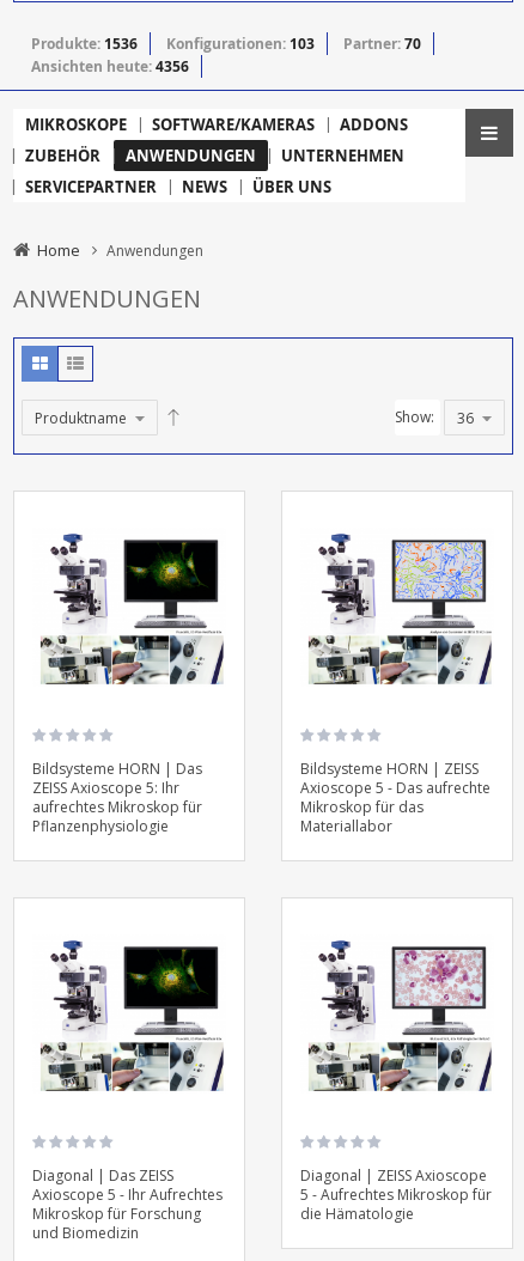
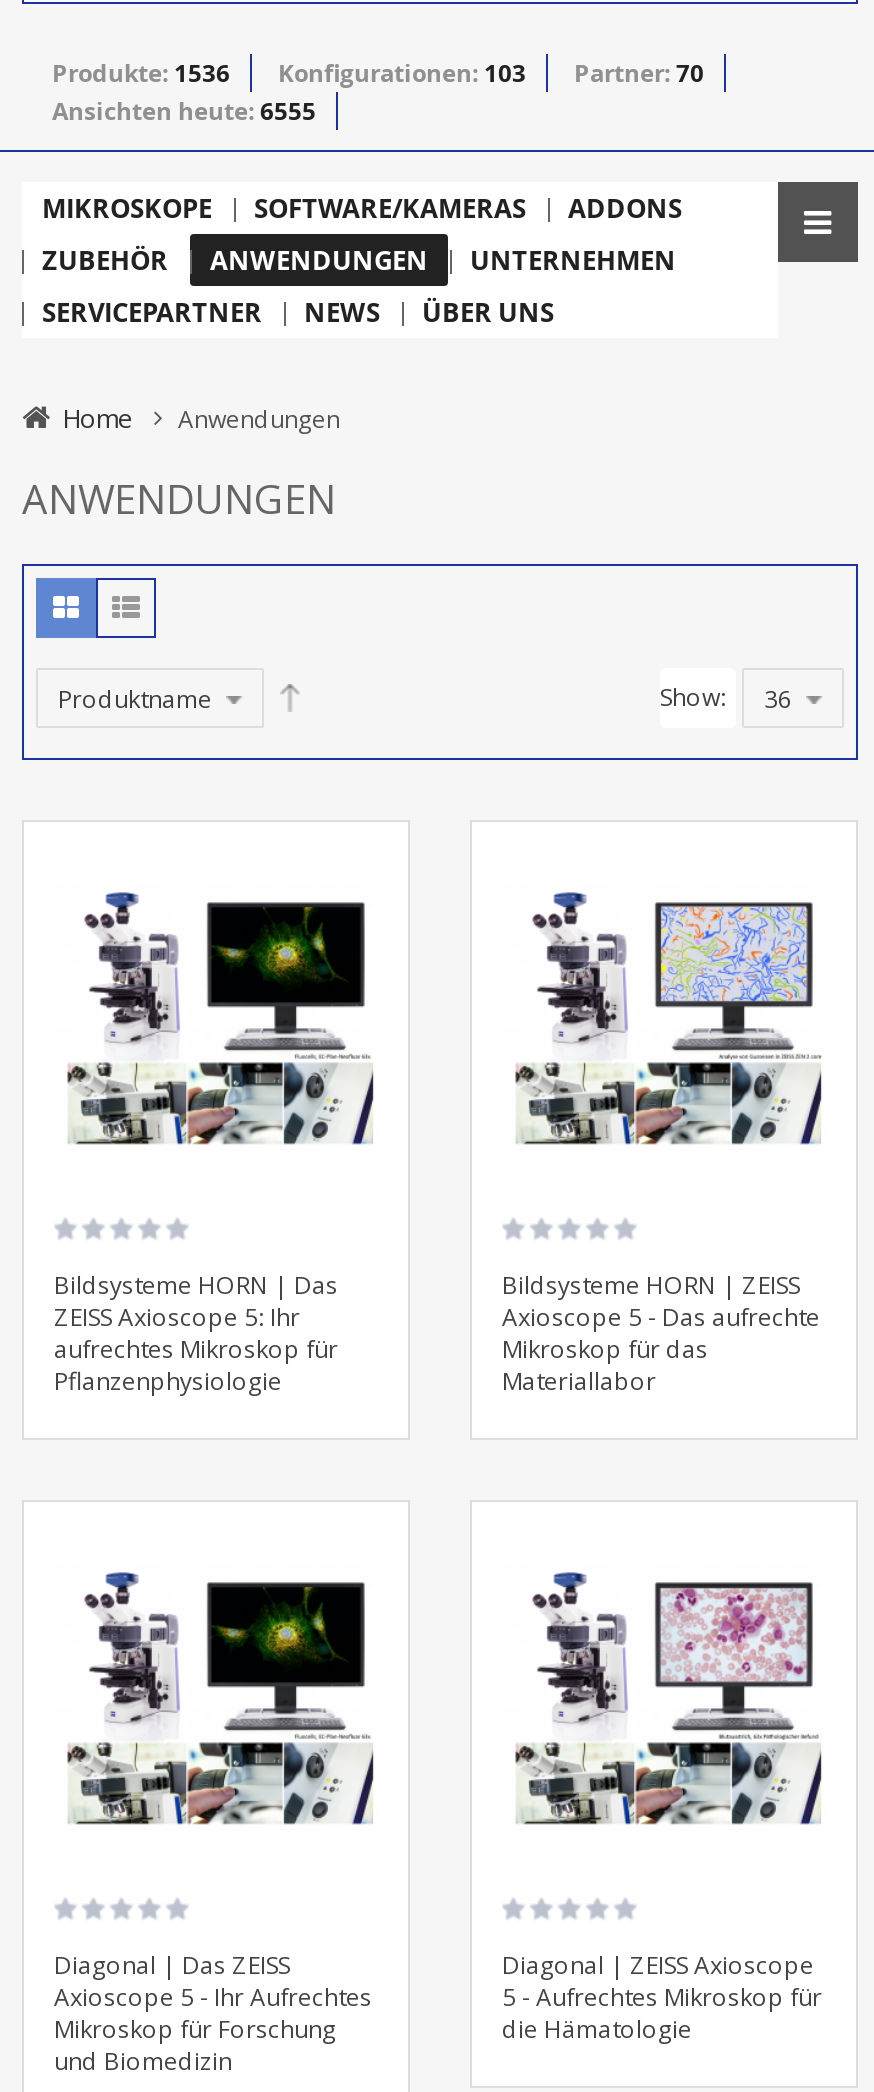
- Ansichten heute: 4356
+ Ansichten heute: 6555
